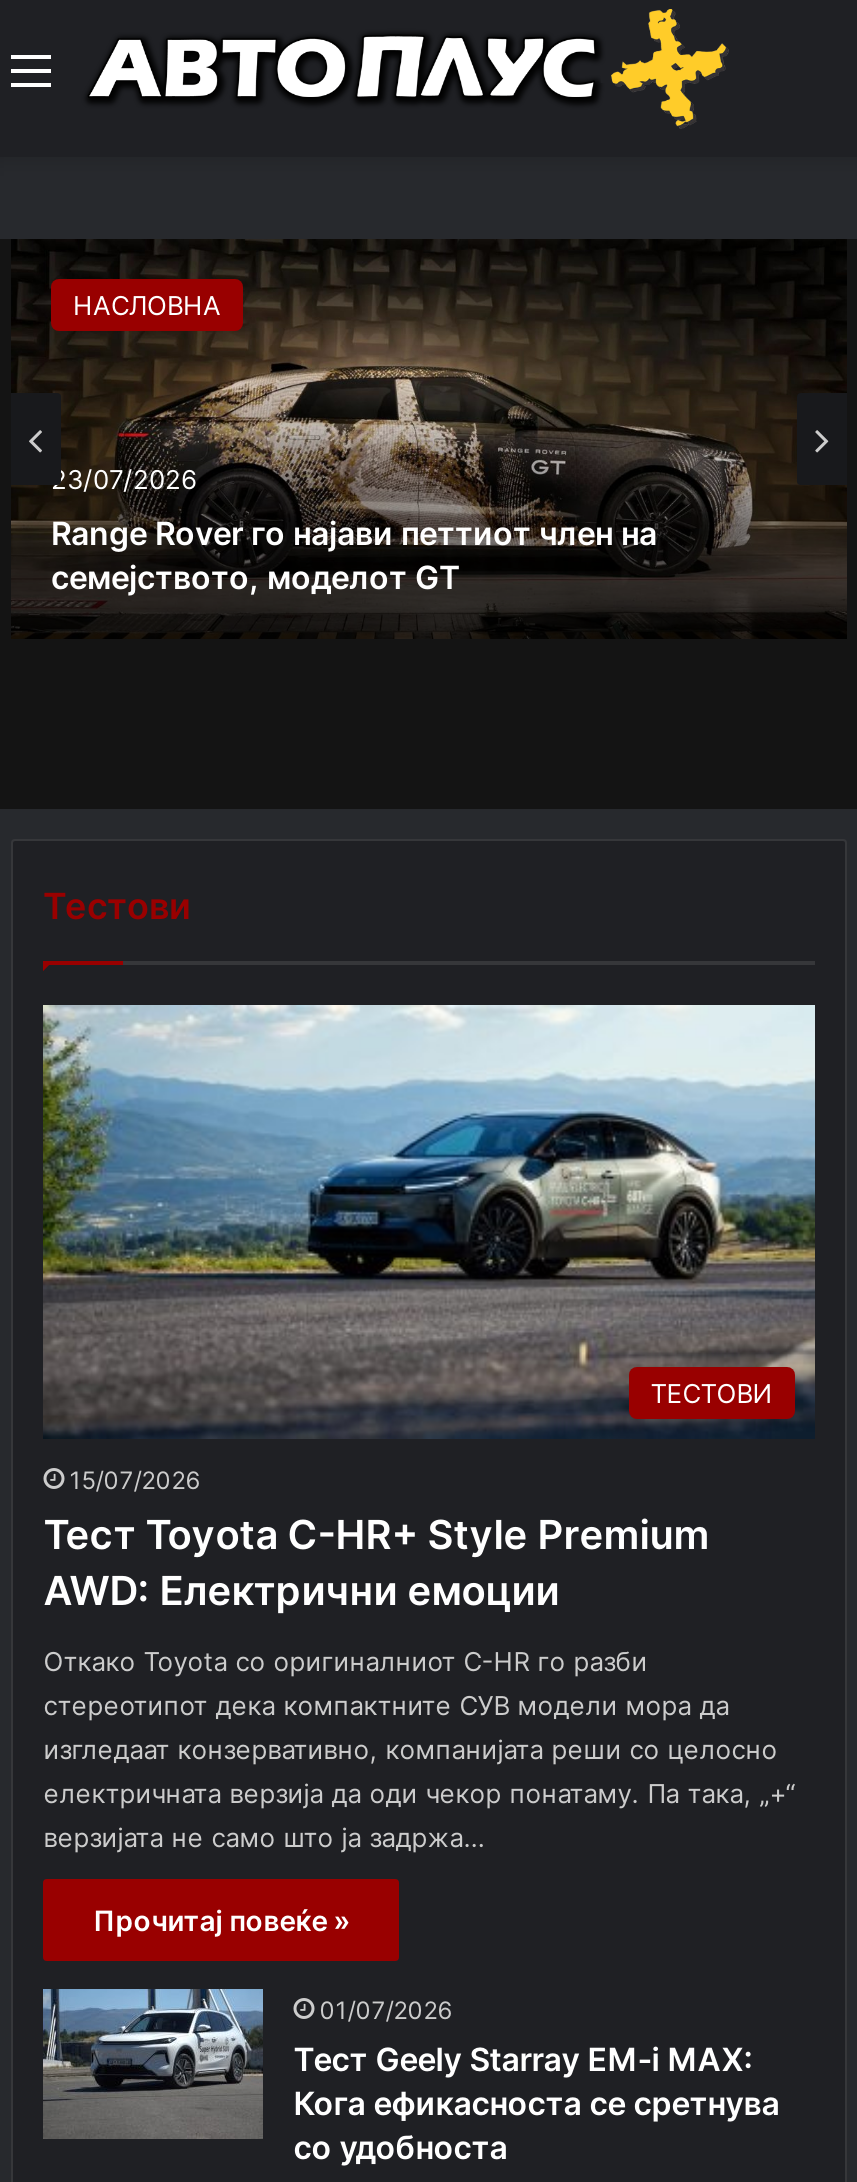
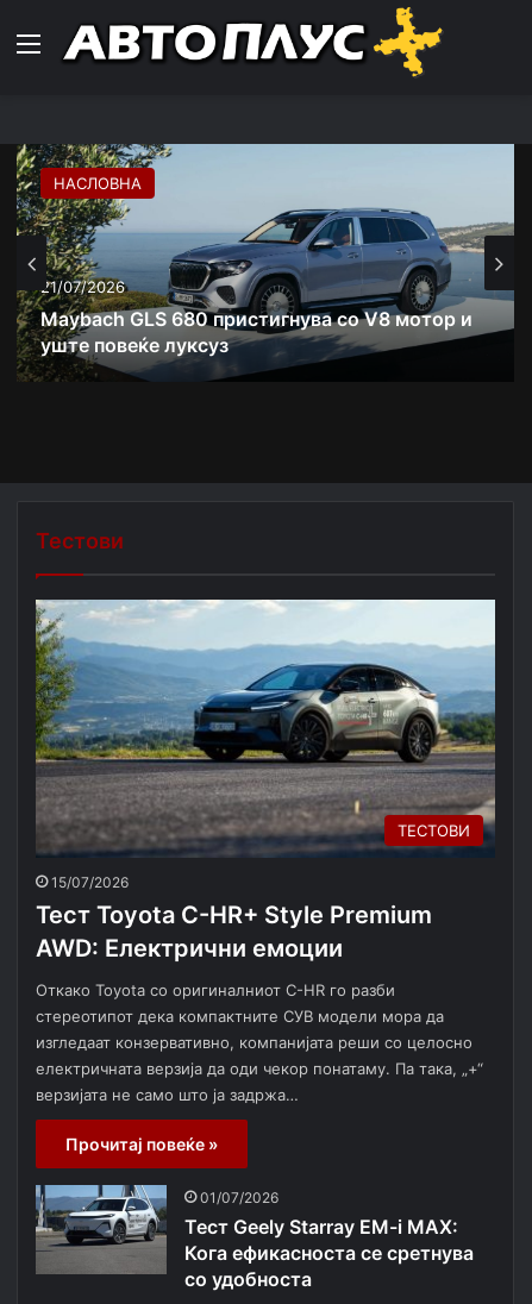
- [image]
- 23/07/2026
- Range Rover го најави петтиот член на
- семејството, моделот GT
+ [image]
+ 21/07/2026
+ Maybach GLS 680 пристигнува со V8 мотор и
+ уште повеќе луксуз
